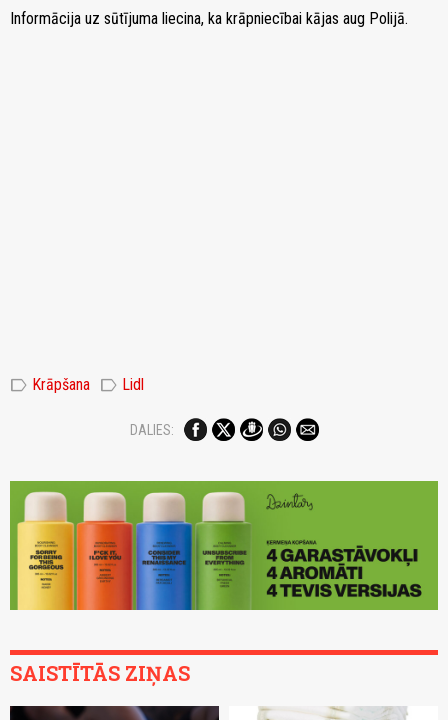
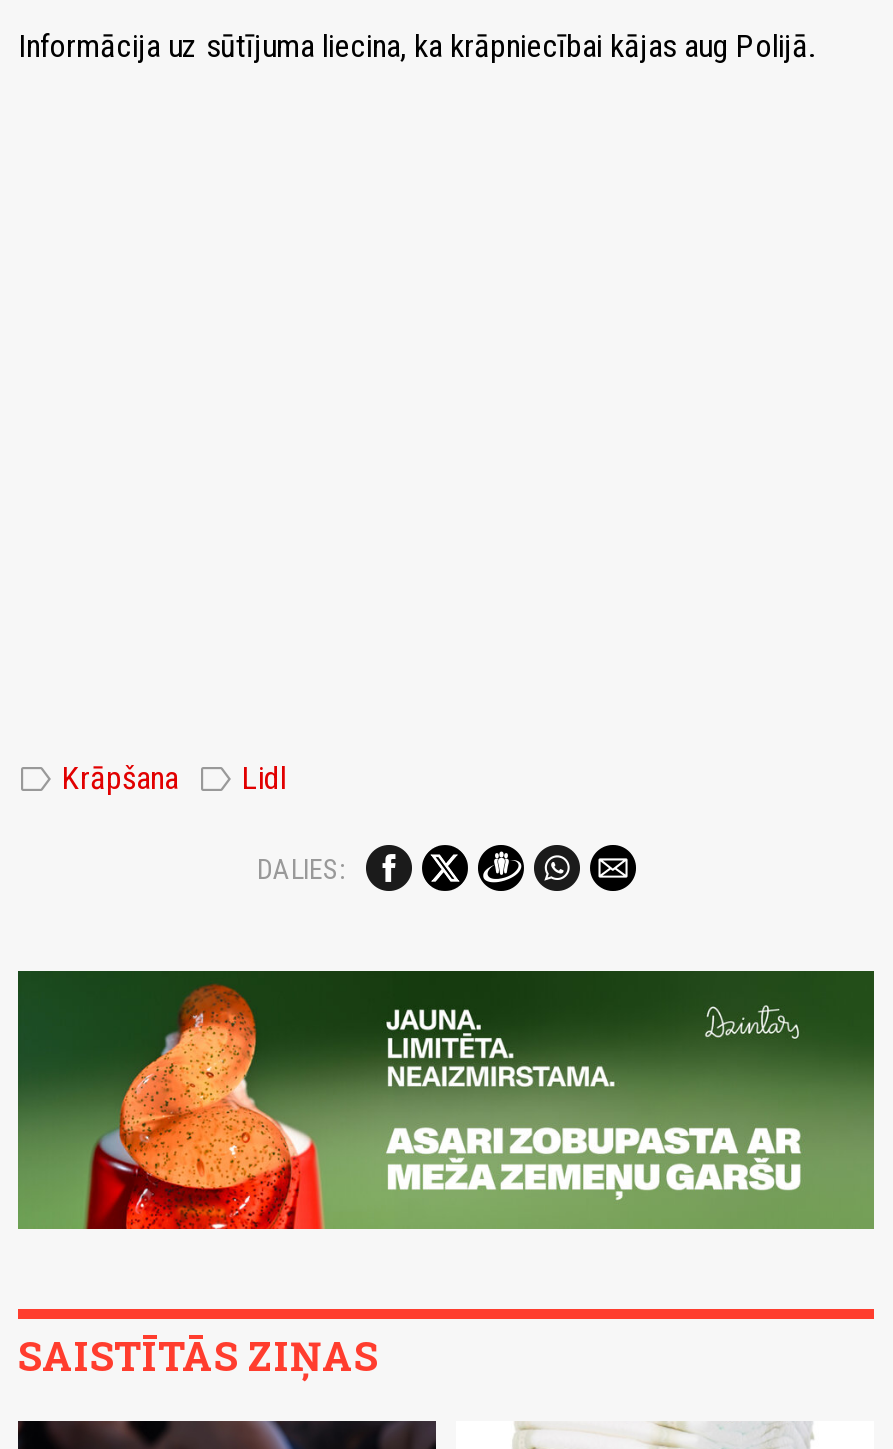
- [image]
+ [image]
